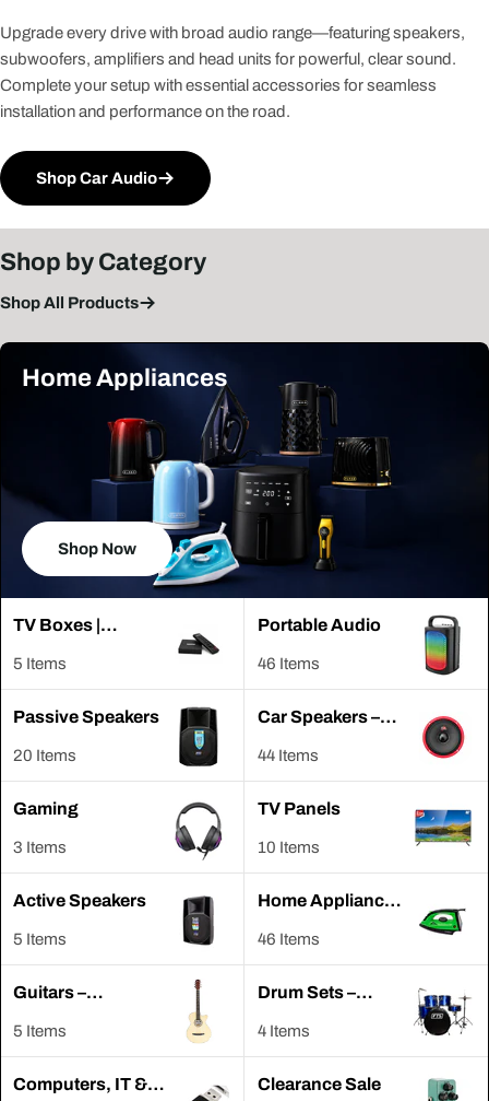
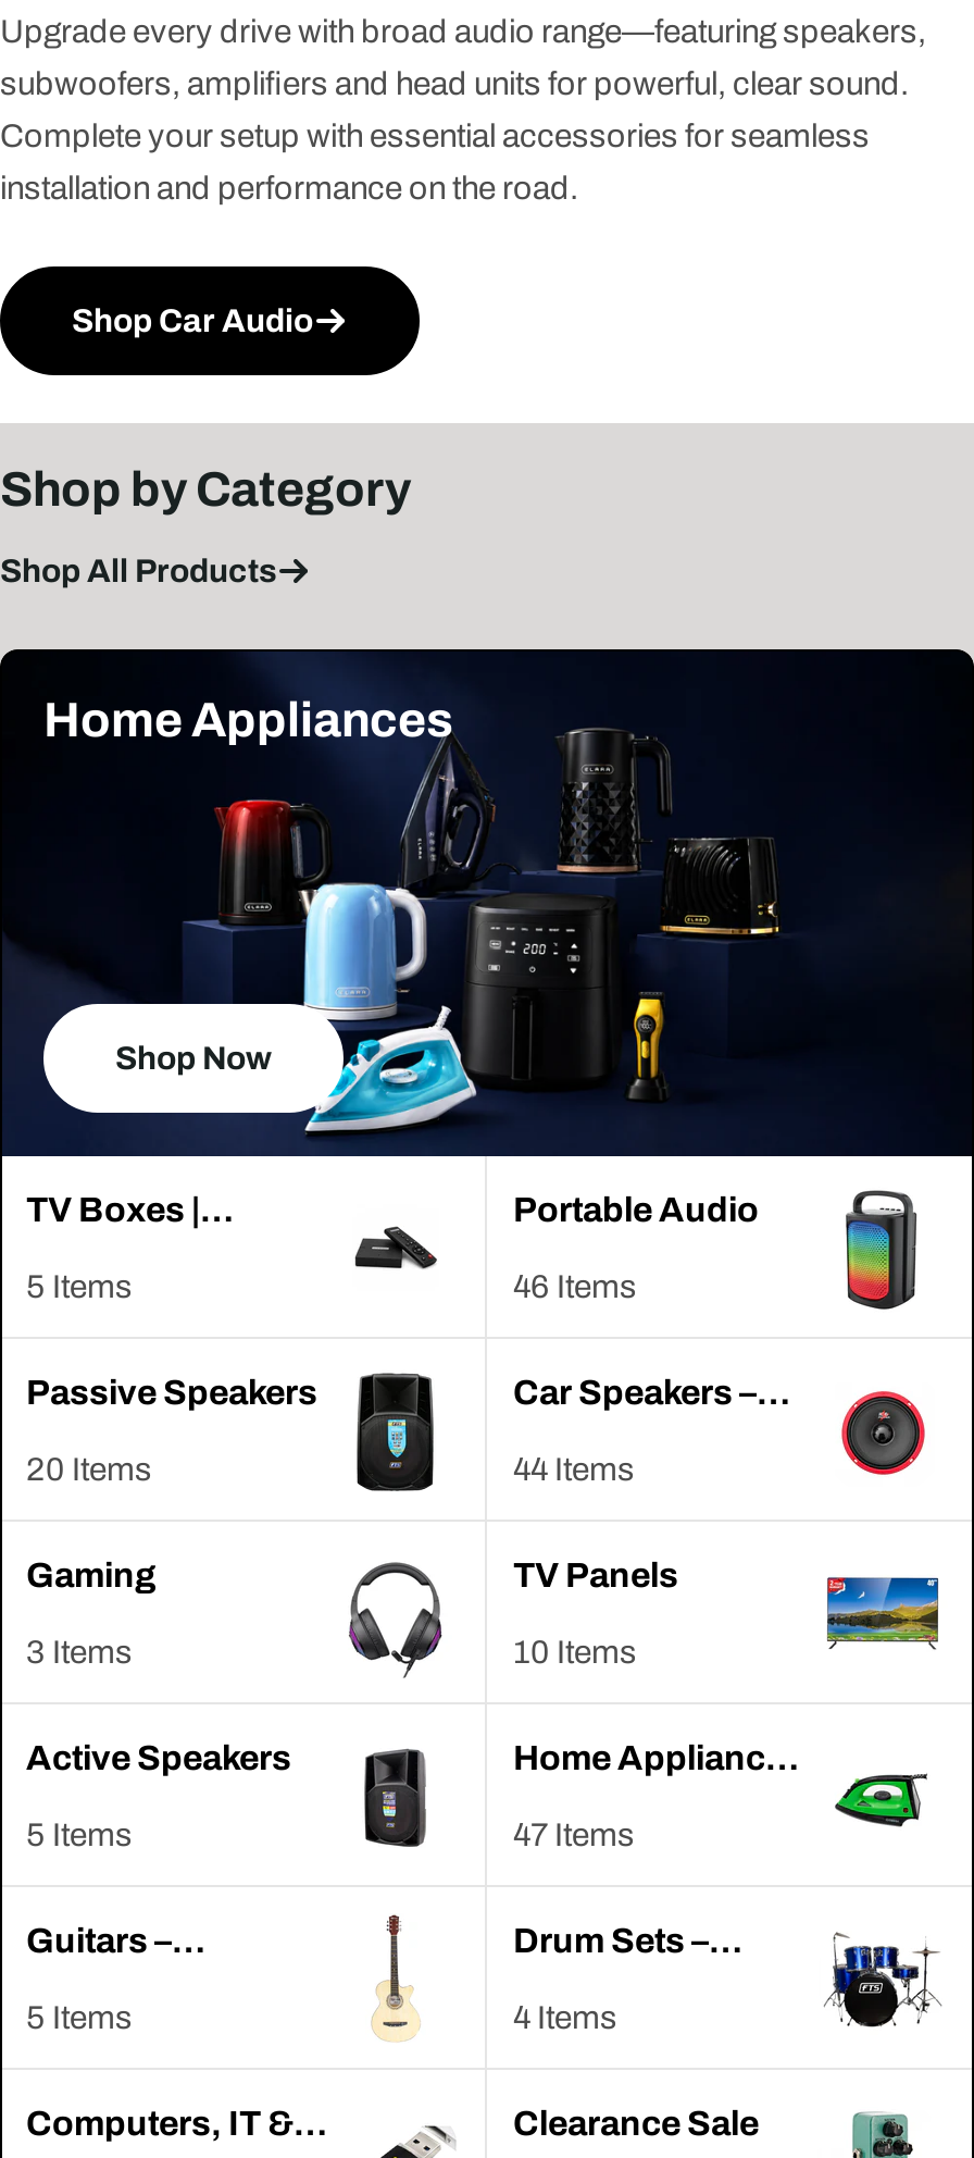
- 46 Items
+ 47 Items
